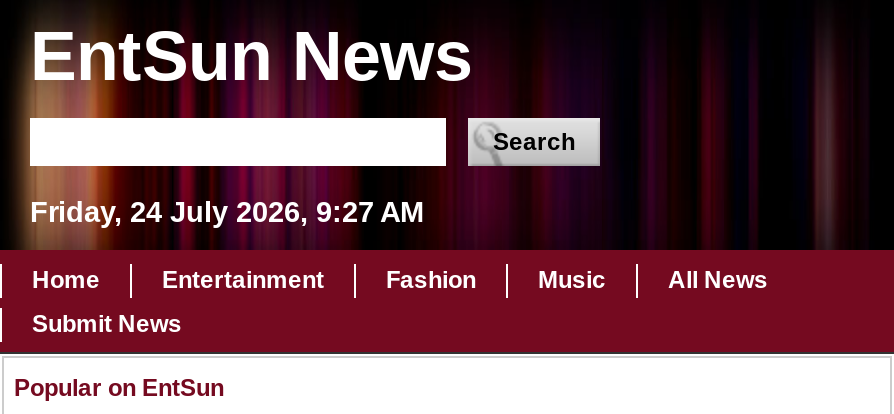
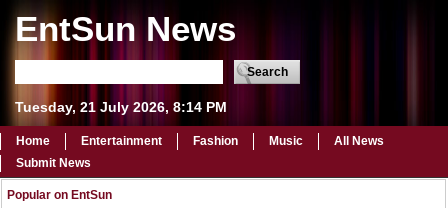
- Friday, 24 July 2026, 9:27 AM
+ Tuesday, 21 July 2026, 8:14 PM
